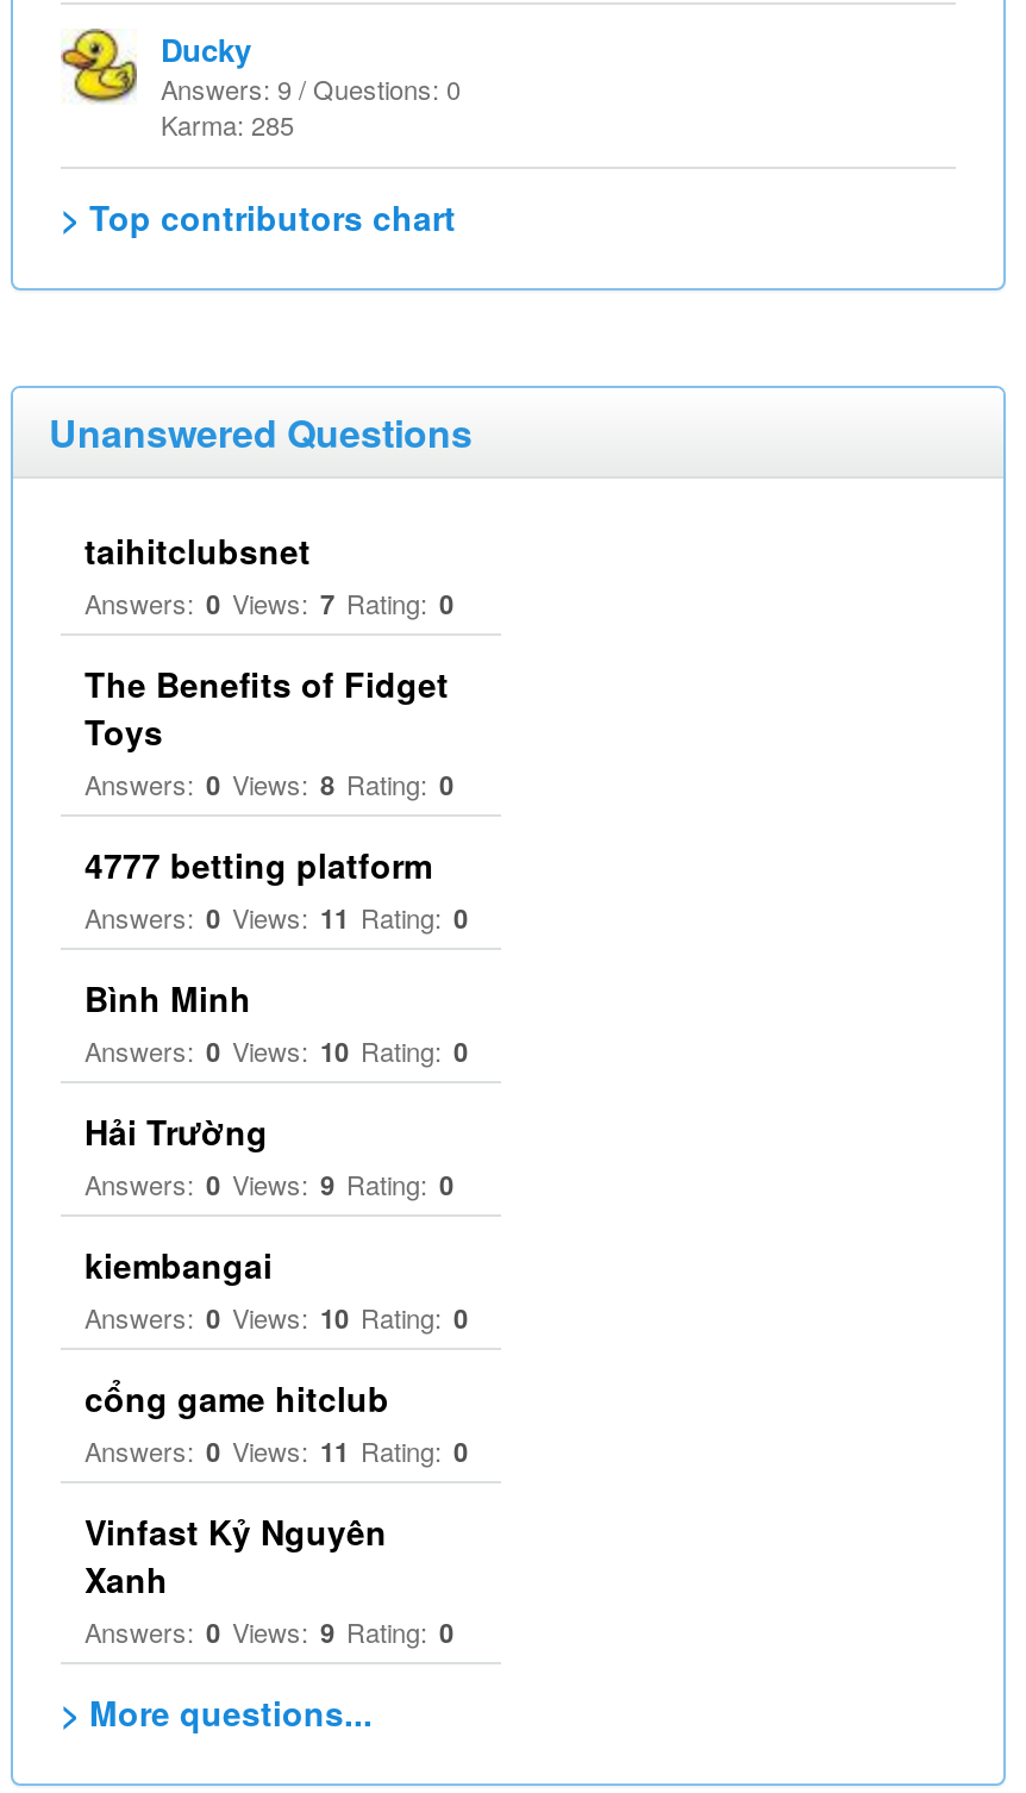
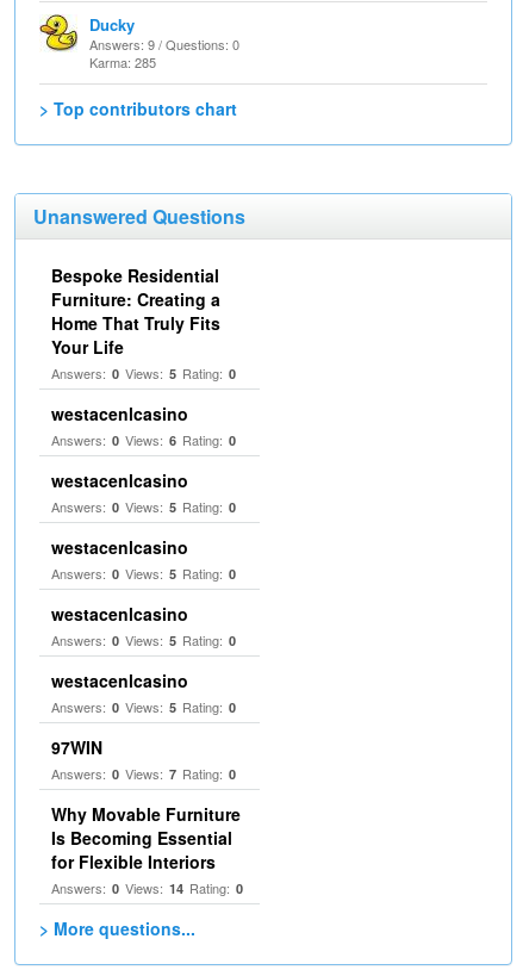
- taihitclubsnet
+ Bespoke Residential
+ Furniture: Creating a
+ Home That Truly Fits
+ Your Life
+ Answers: 0 Views: 5 Rating: 0
+ westacenlcasino
+ Answers: 0 Views: 6 Rating: 0
+ westacenlcasino
+ Answers: 0 Views: 5 Rating: 0
+ westacenlcasino
+ Answers: 0 Views: 5 Rating: 0
+ westacenlcasino
+ Answers: 0 Views: 5 Rating: 0
+ westacenlcasino
+ Answers: 0 Views: 5 Rating: 0
+ 97WIN

moved down: Answers: 0 Views: 7 Rating: 0

- The Benefits of Fidget
- Toys
- Answers: 0 Views: 8 Rating: 0
- 4777 betting platform
- Answers: 0 Views: 11 Rating: 0
- Bình Minh
- Answers: 0 Views: 10 Rating: 0
- Hải Trường
- Answers: 0 Views: 9 Rating: 0
- kiembangai
- Answers: 0 Views: 10 Rating: 0
- cổng game hitclub
- Answers: 0 Views: 11 Rating: 0
- Vinfast Kỷ Nguyên
- Xanh
- Answers: 0 Views: 9 Rating: 0
+ Why Movable Furniture
+ Is Becoming Essential
+ for Flexible Interiors
+ Answers: 0 Views: 14 Rating: 0
